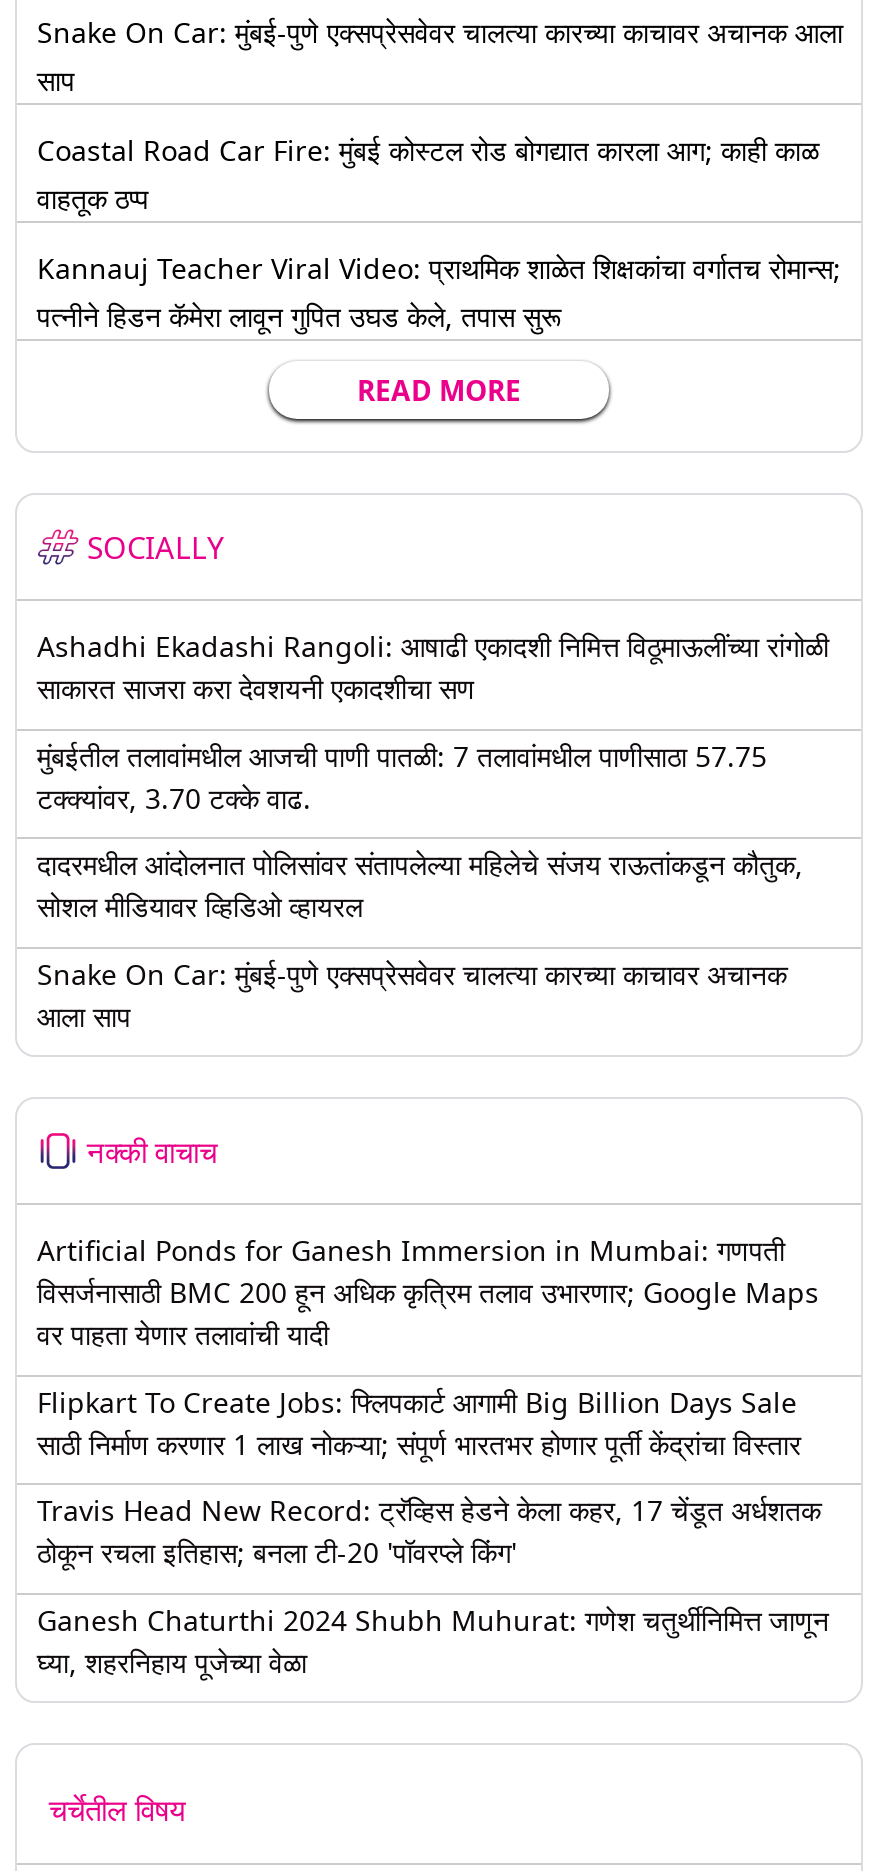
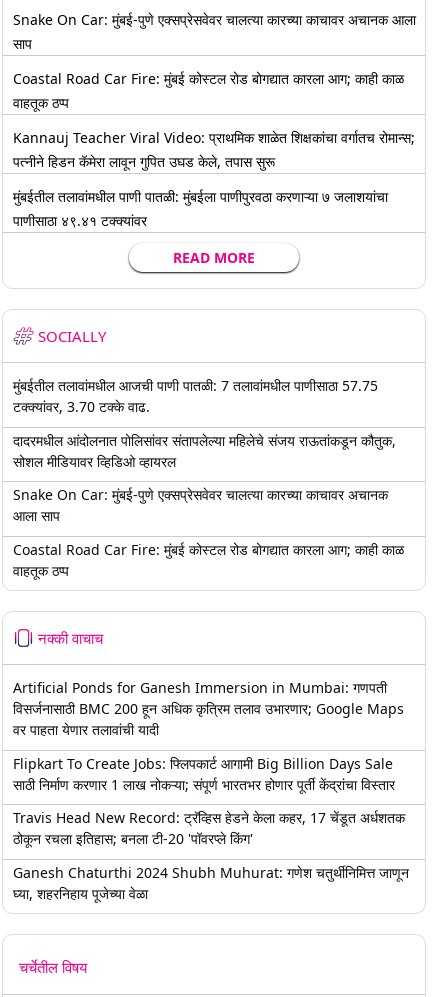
+ मुंबईतील तलावांमधील पाणी पातळी: मुंबईला पाणीपुरवठा करणाऱ्या ७ जलाशयांचा
+ पाणीसाठा ४९.४१ टक्क्यांवर

- Ashadhi Ekadashi Rangoli: आषाढी एकादशी निमित्त विठूमाऊलींच्या रांगोळी
- साकारत साजरा करा देवशयनी एकादशीचा सण

+ Coastal Road Car Fire: मुंबई कोस्टल रोड बोगद्यात कारला आग; काही काळ
+ वाहतूक ठप्प
